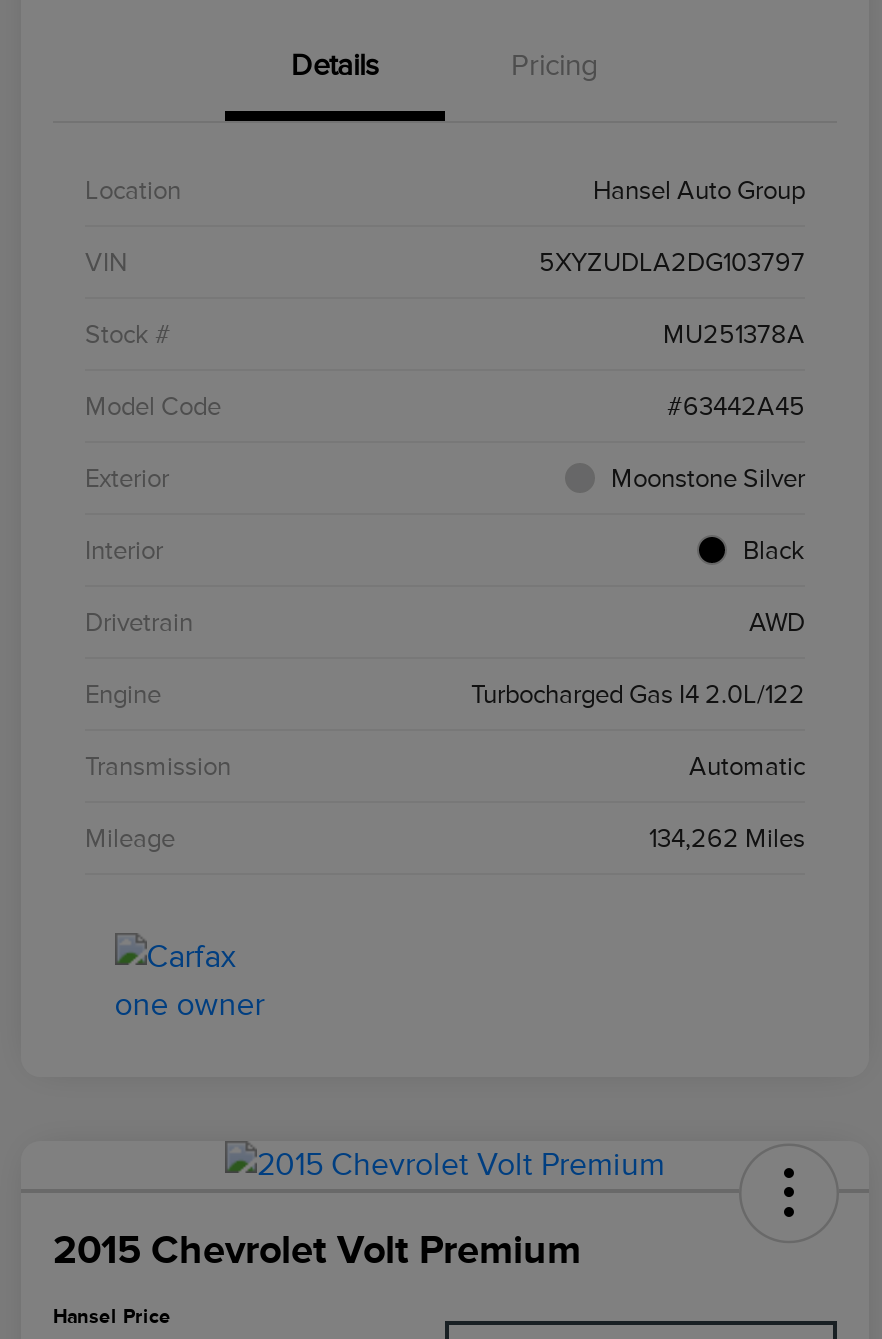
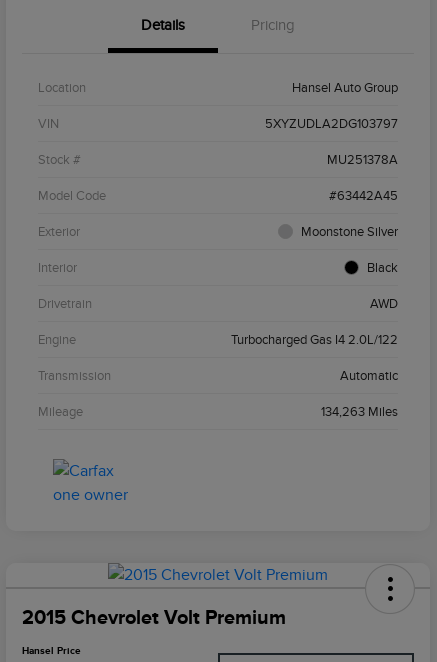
- 134,262 Miles
+ 134,263 Miles
